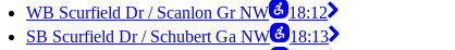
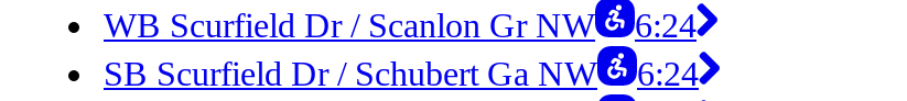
- WB Scurfield Dr / Scanlon Gr NW 18:12
+ WB Scurfield Dr / Scanlon Gr NW 6:24

- SB Scurfield Dr / Schubert Ga NW 18:13
+ SB Scurfield Dr / Schubert Ga NW 6:24
